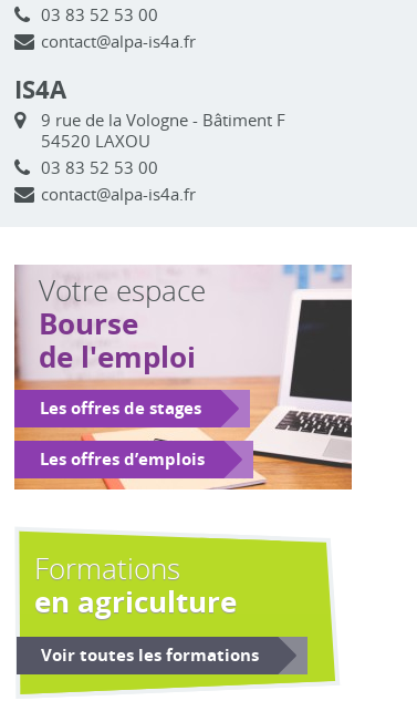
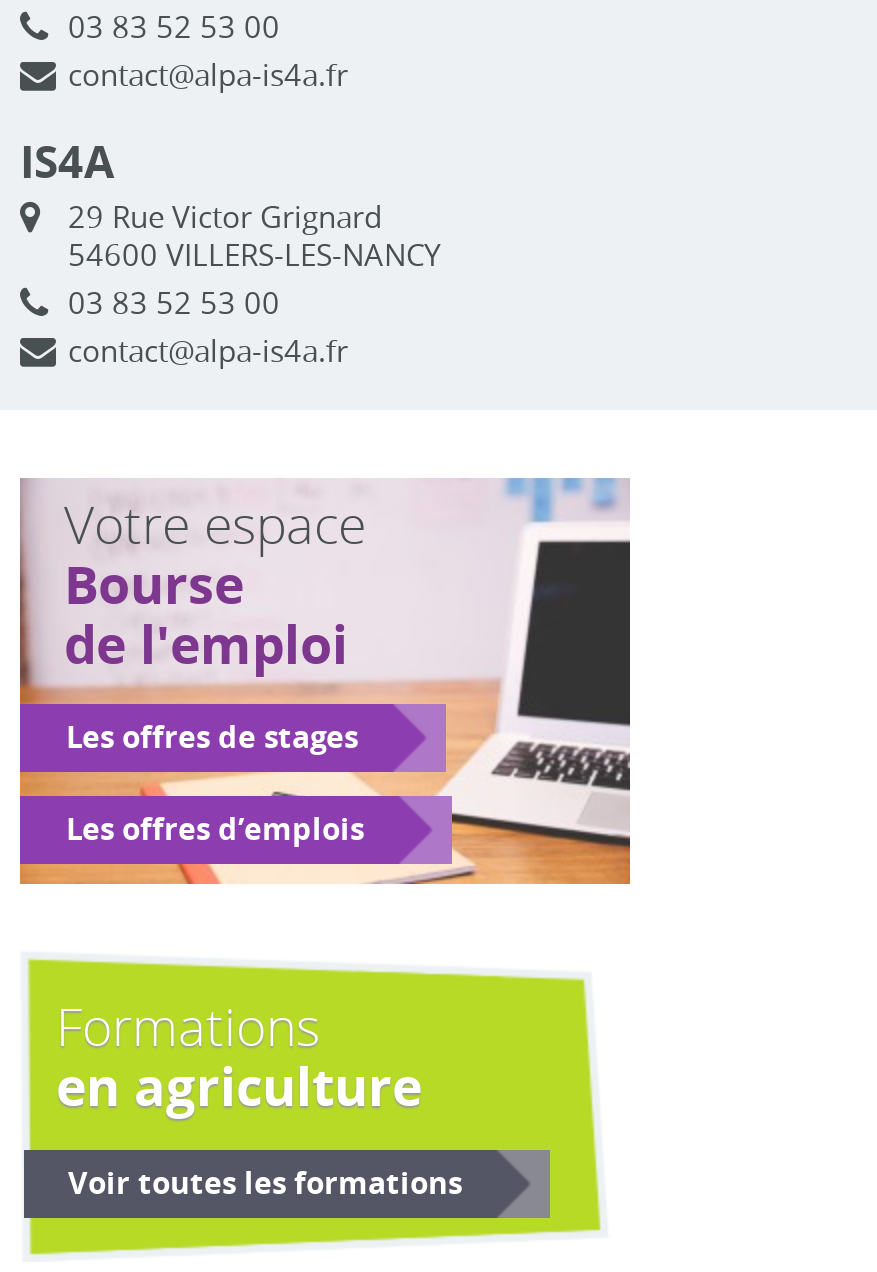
- 9 rue de la Vologne - Bâtiment F
- 54520 LAXOU
+ 29 Rue Victor Grignard
+ 54600 VILLERS-LES-NANCY
